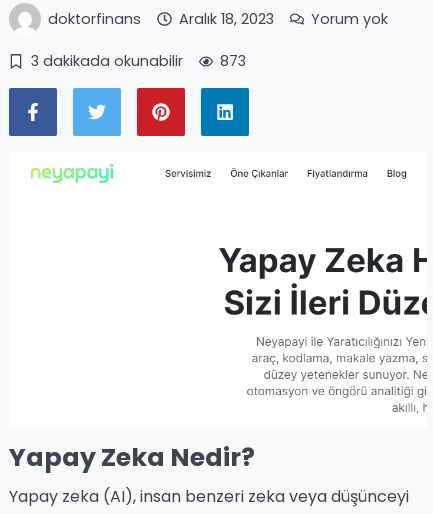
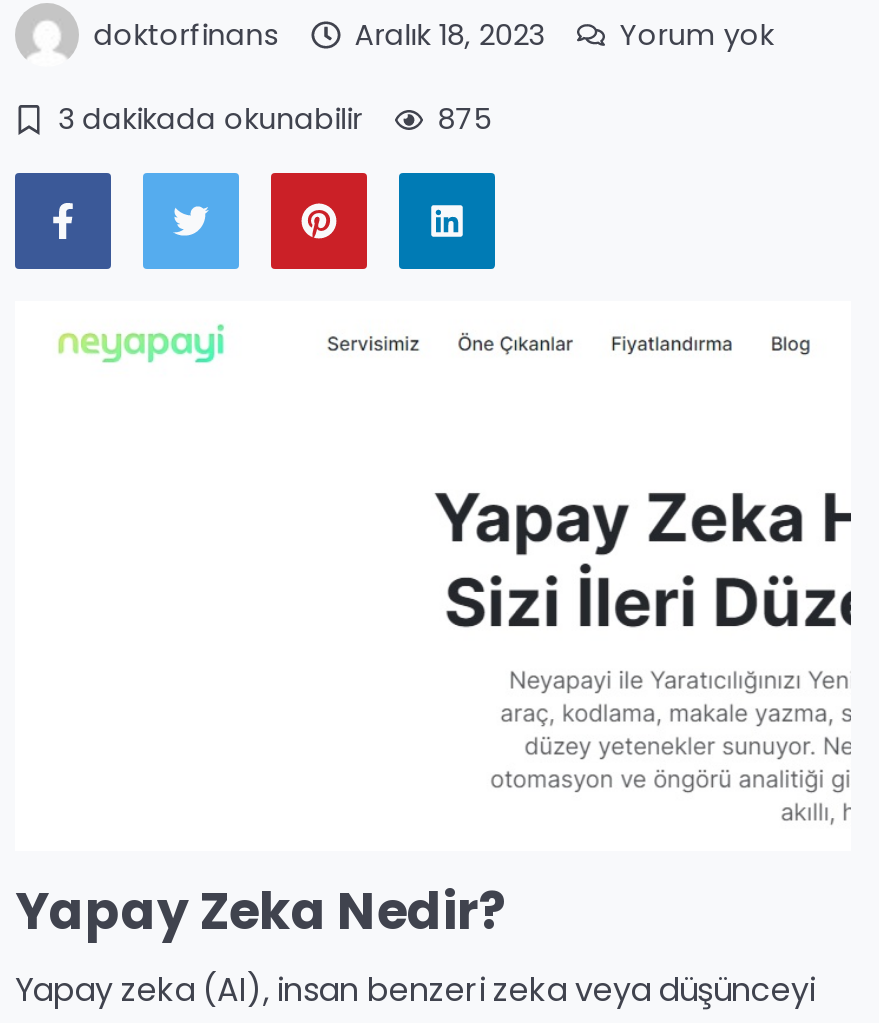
- 3 dakikada okunabilir 873
+ 3 dakikada okunabilir 875
